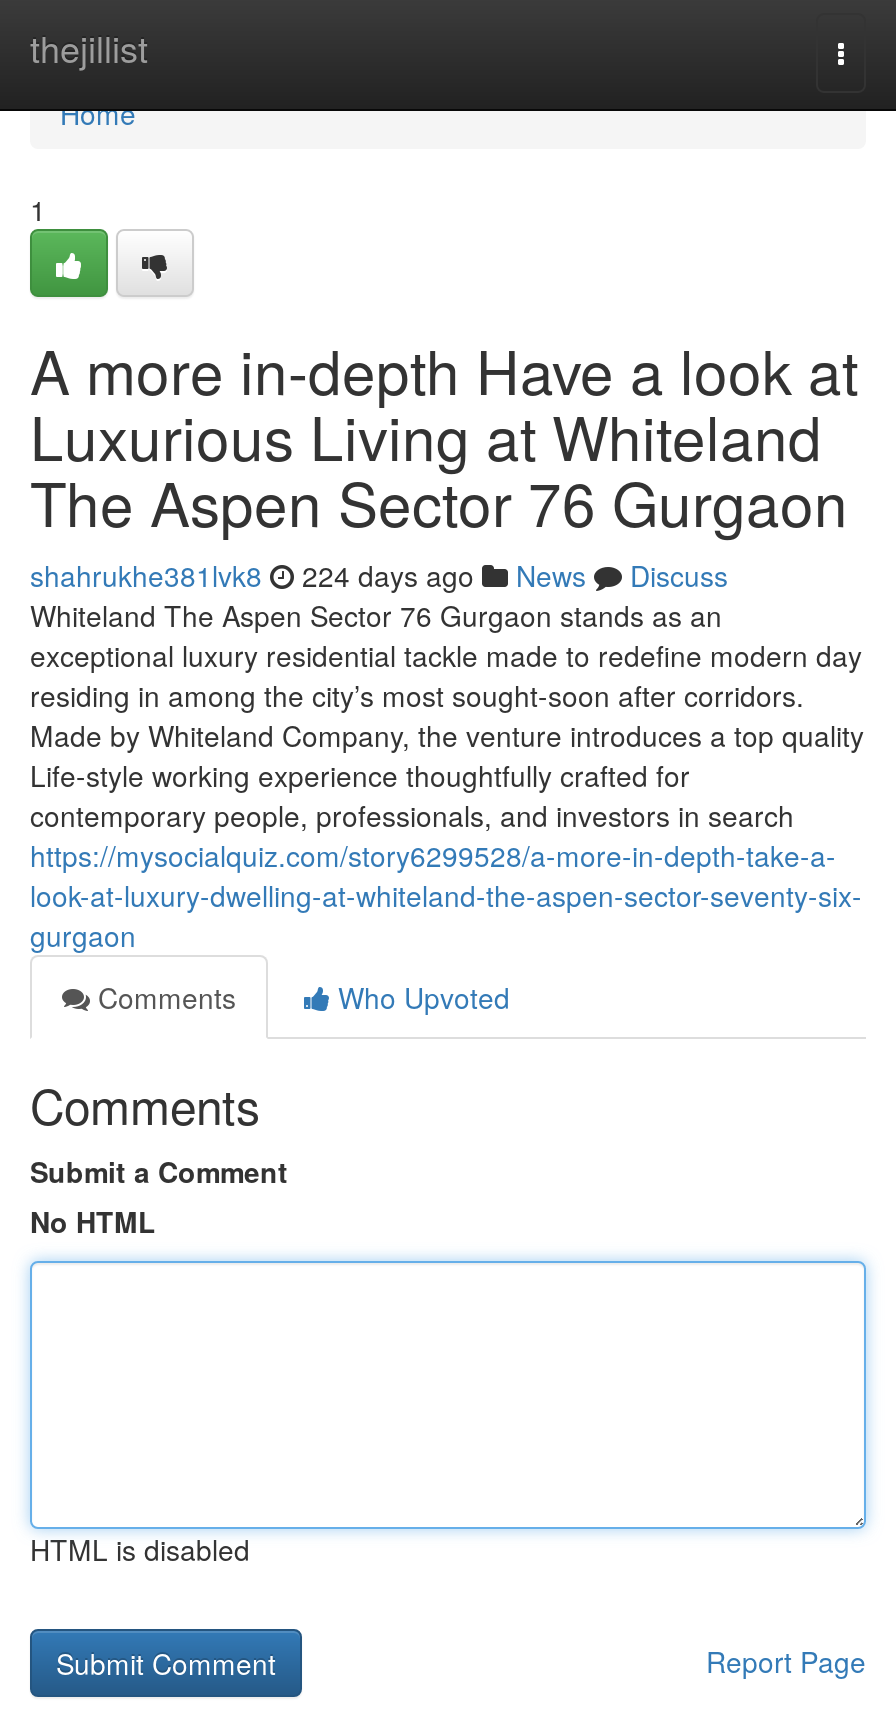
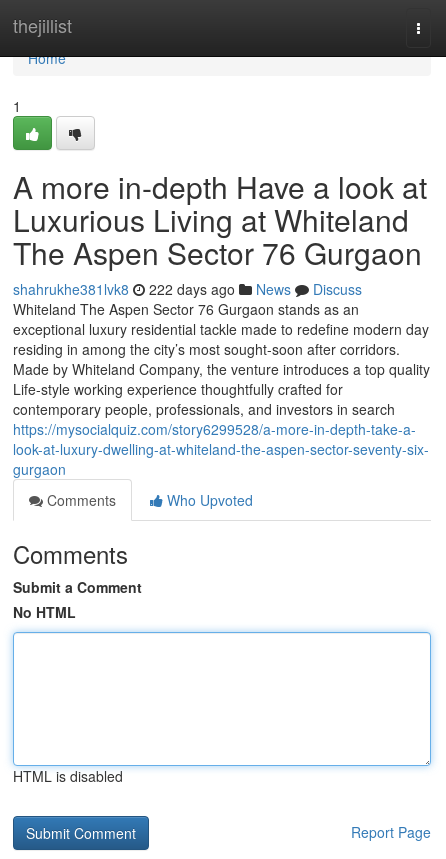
- shahrukhe381lvk8 224 days ago News Discuss
+ shahrukhe381lvk8 222 days ago News Discuss
